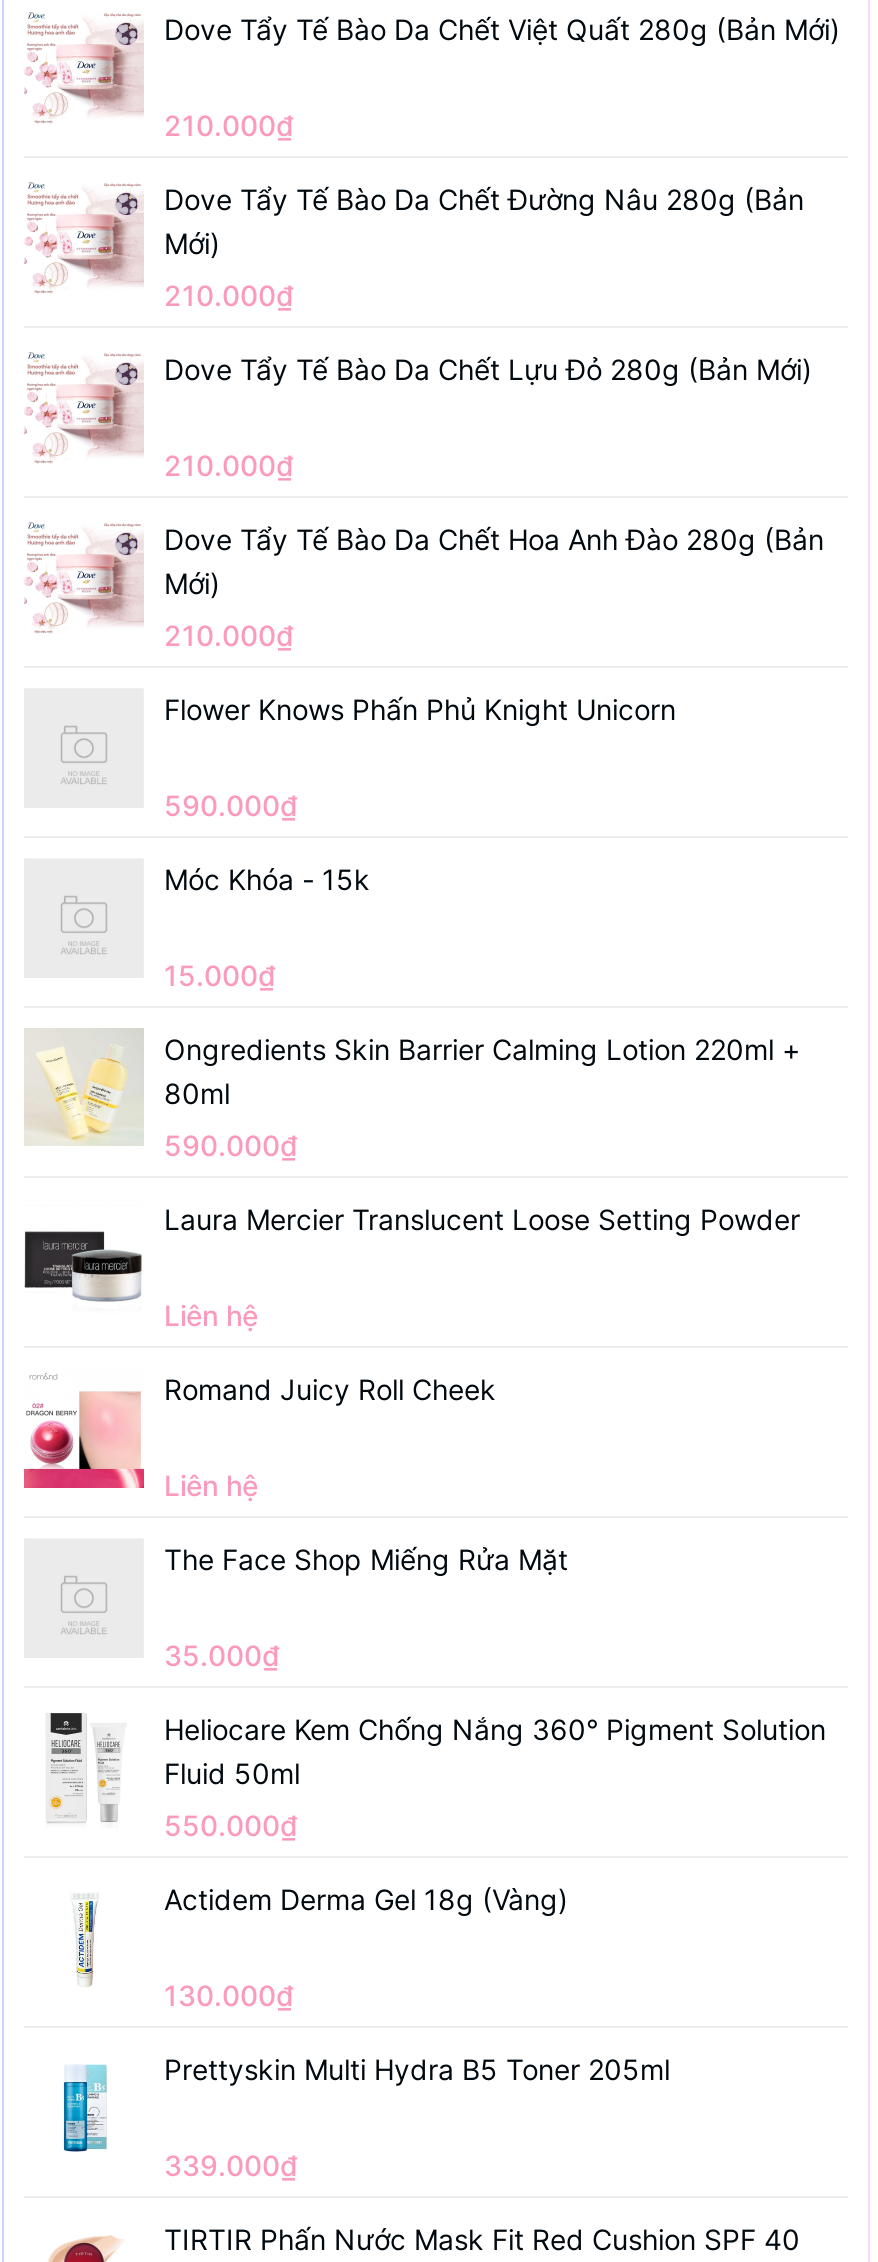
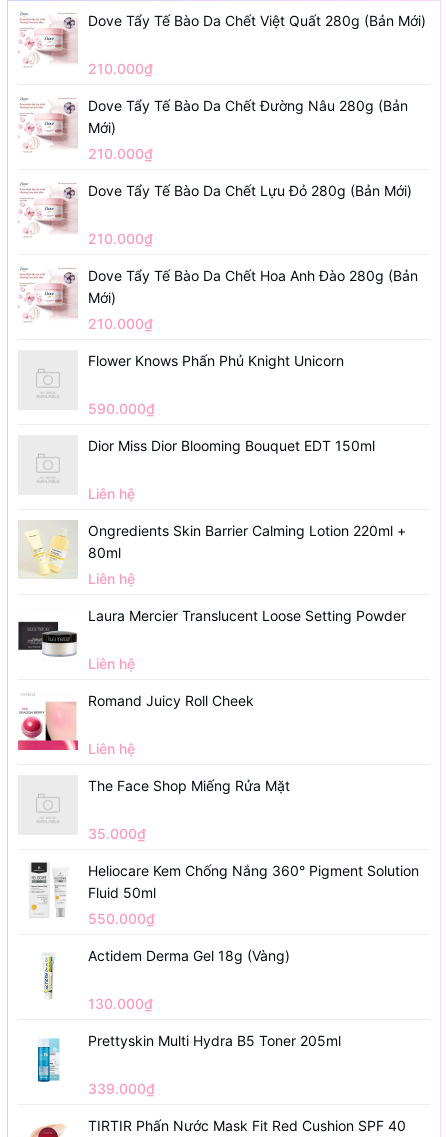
- Móc Khóa - 15k
+ Dior Miss Dior Blooming Bouquet EDT 150ml

- 15.000₫
+ Liên hệ

- 590.000₫
+ Liên hệ
